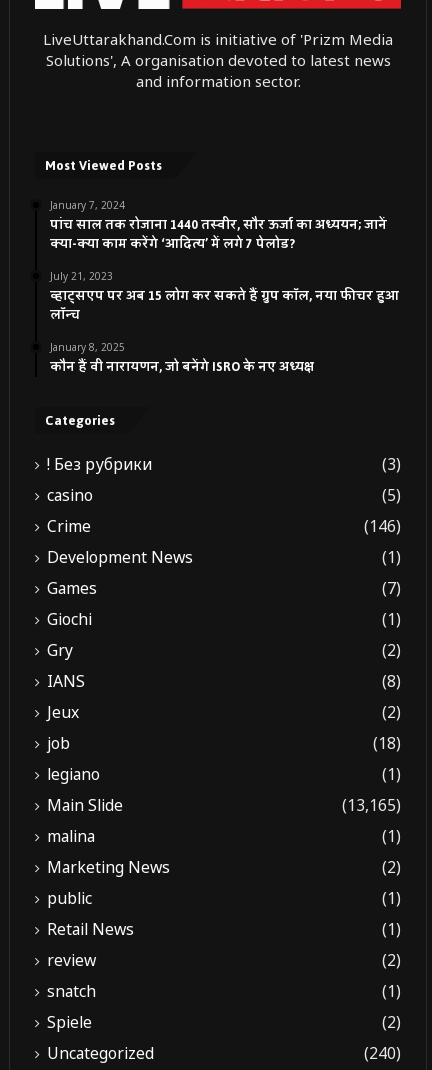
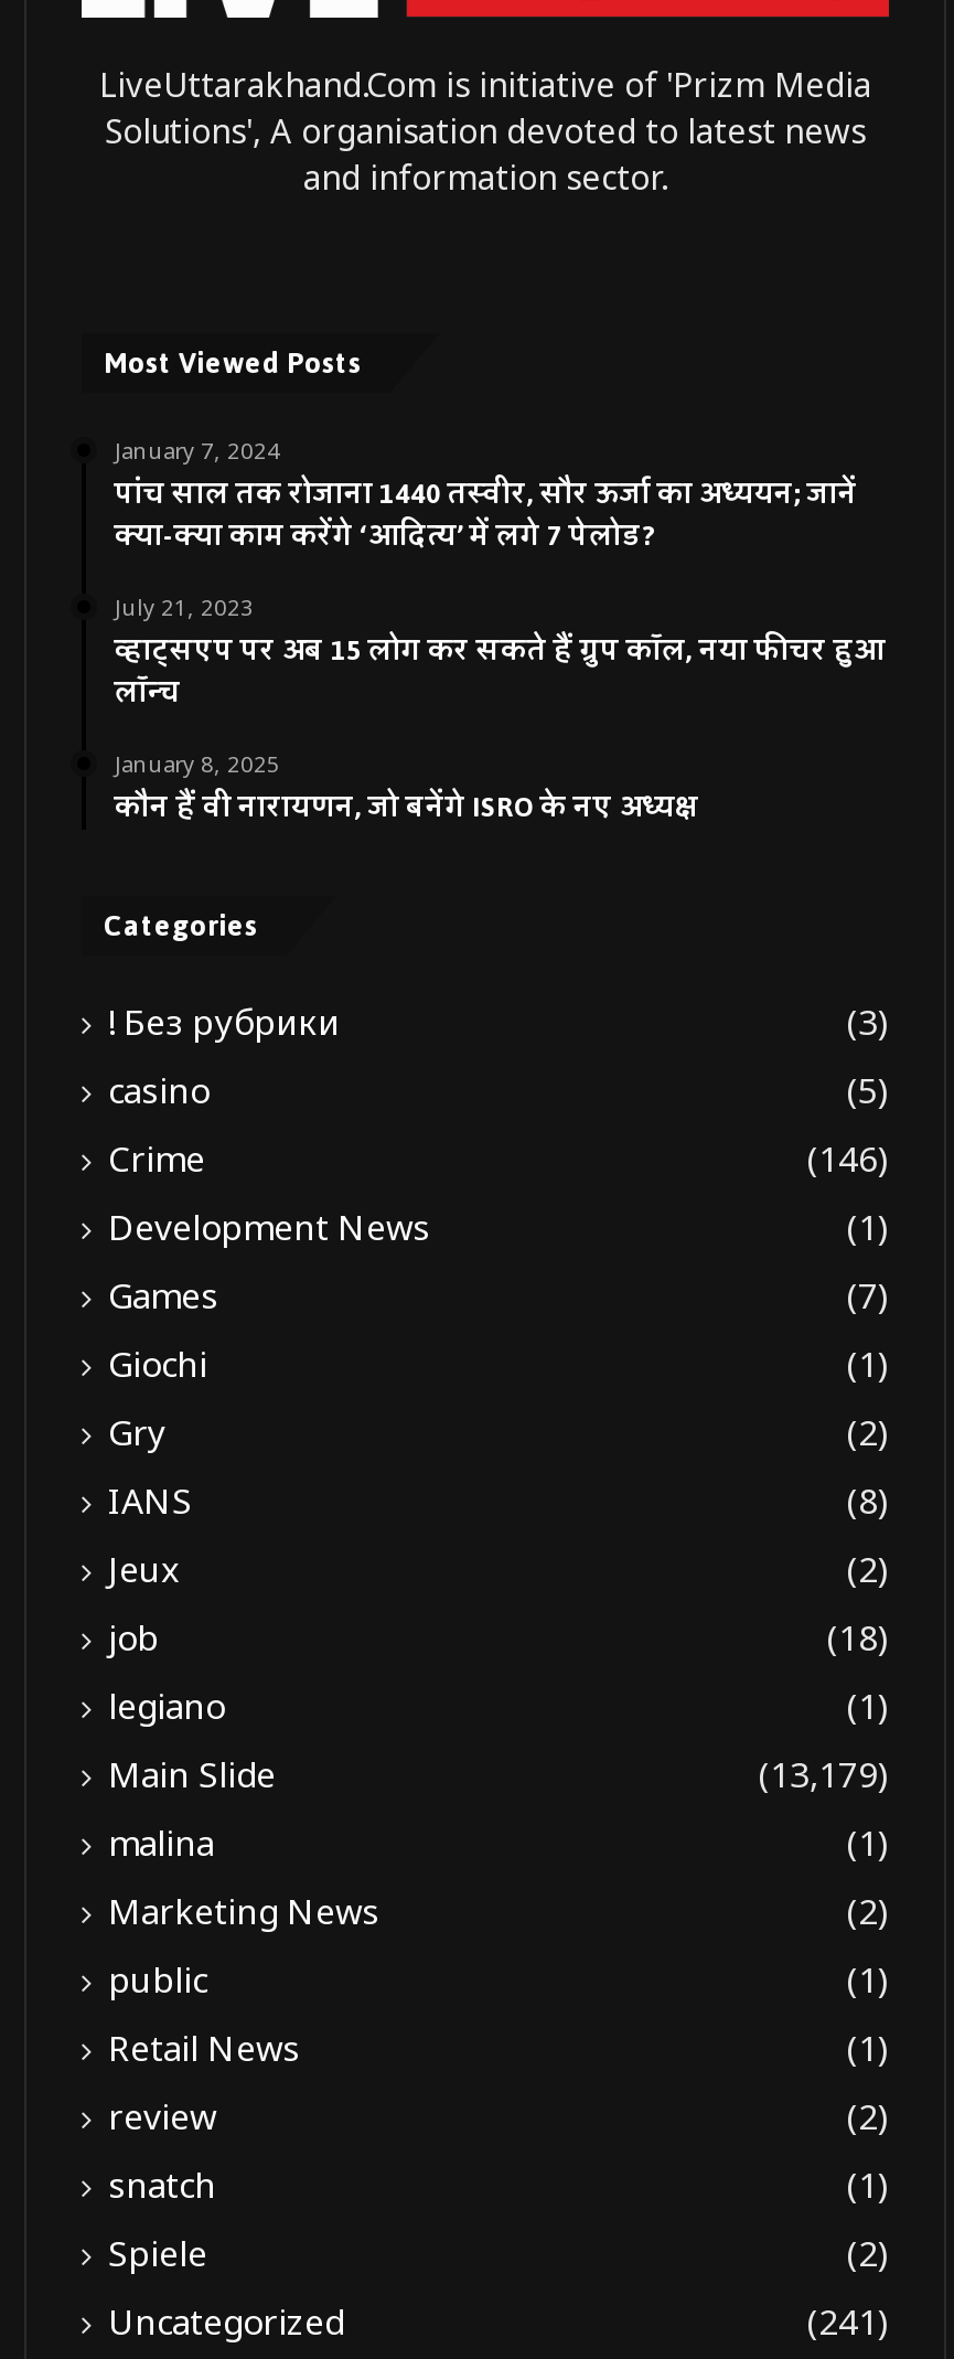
- (13,165)
+ (13,179)

- (240)
+ (241)
